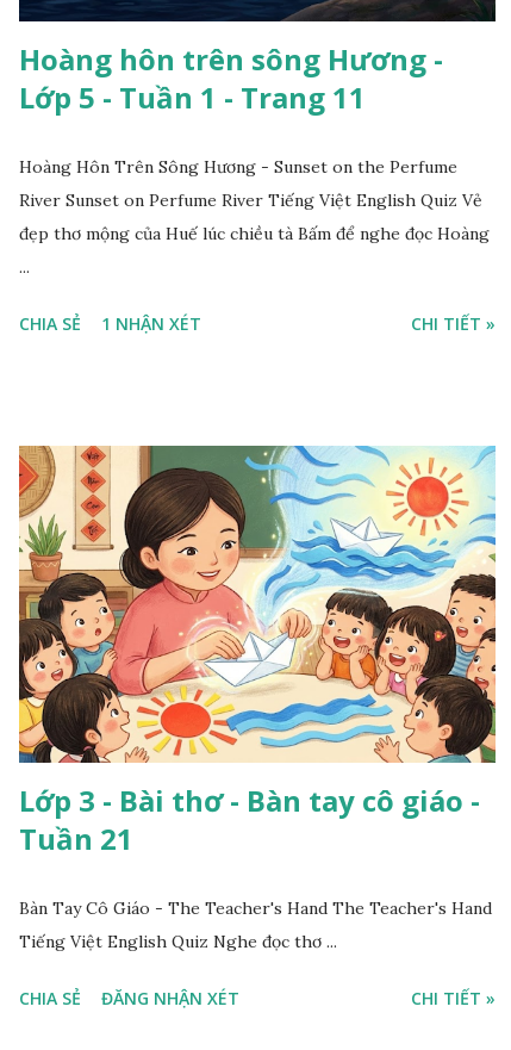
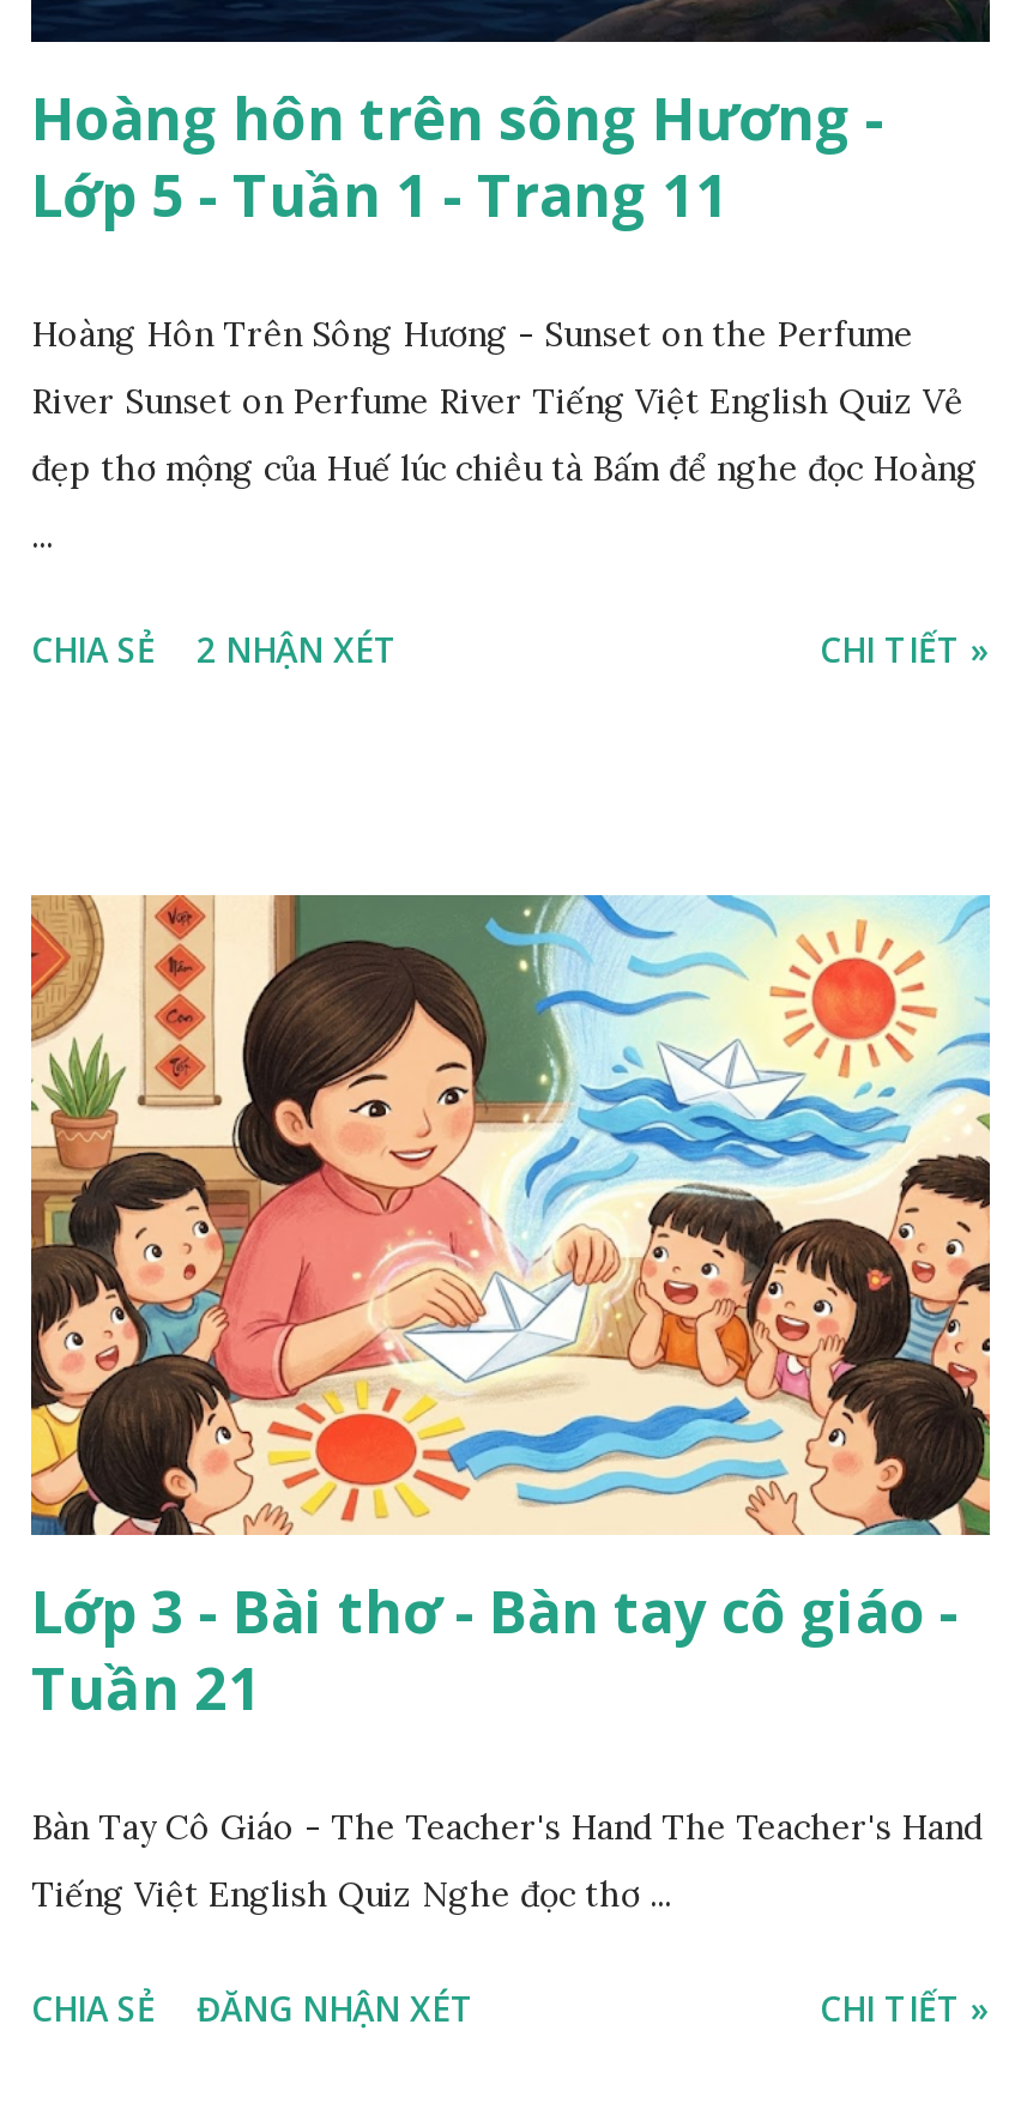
- CHIA SẺ 1 NHẬN XÉT
+ CHIA SẺ 2 NHẬN XÉT
